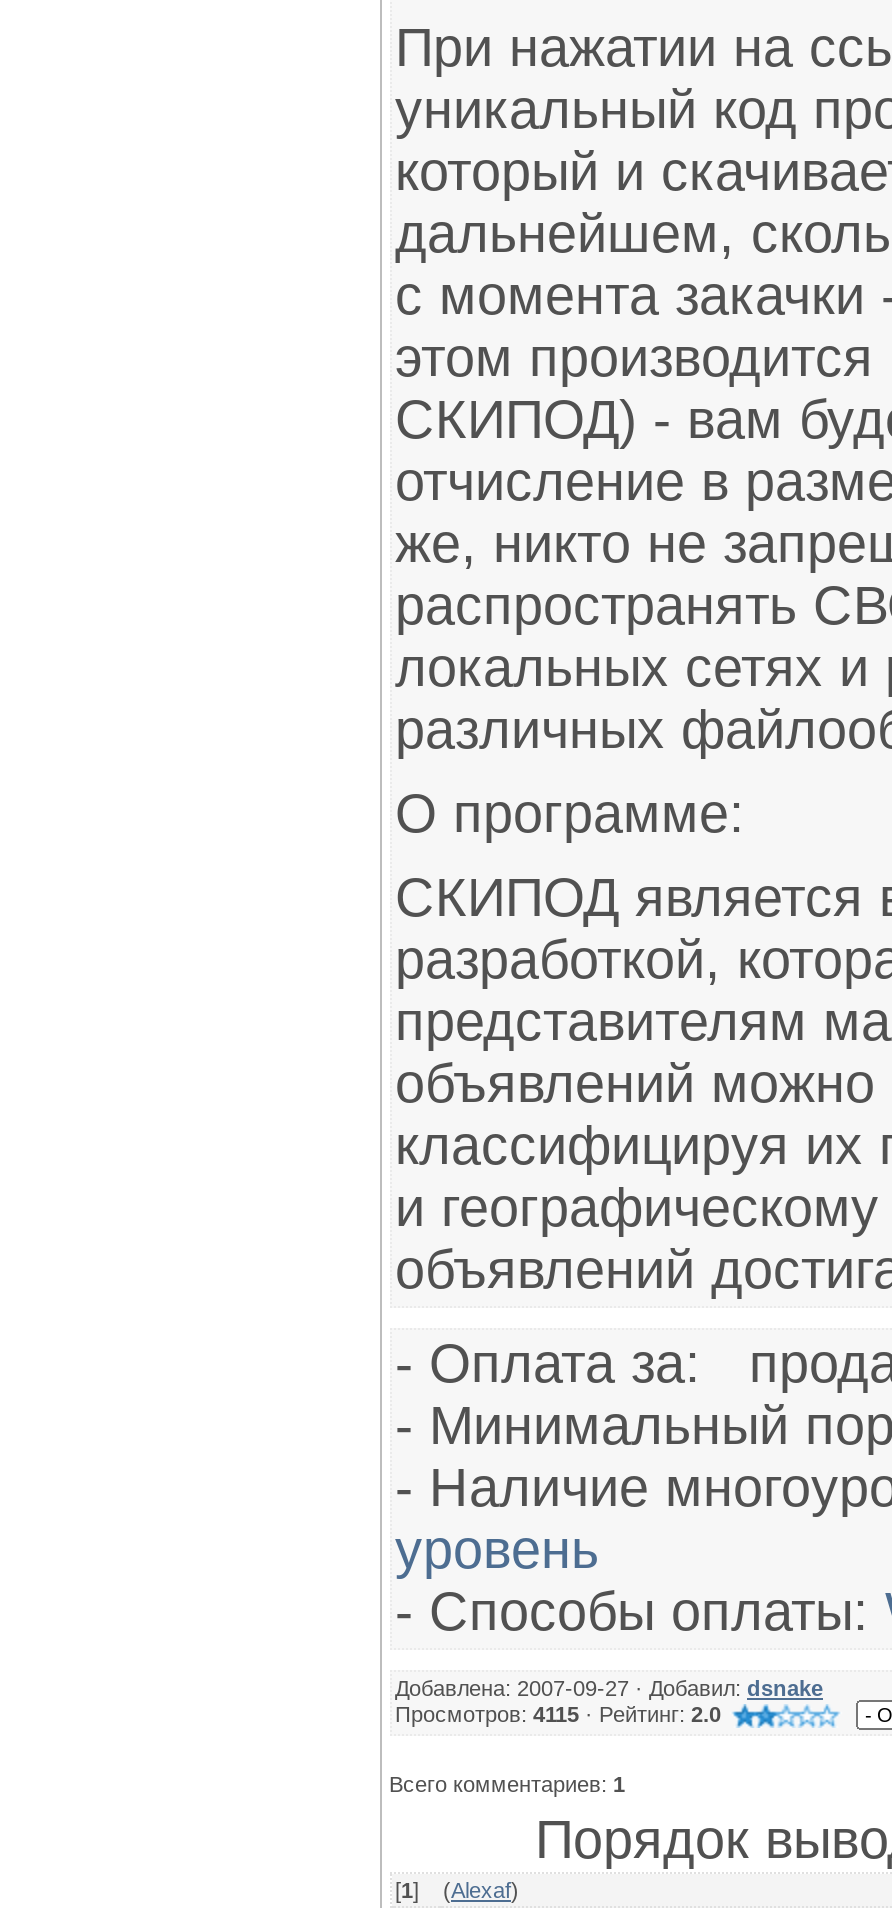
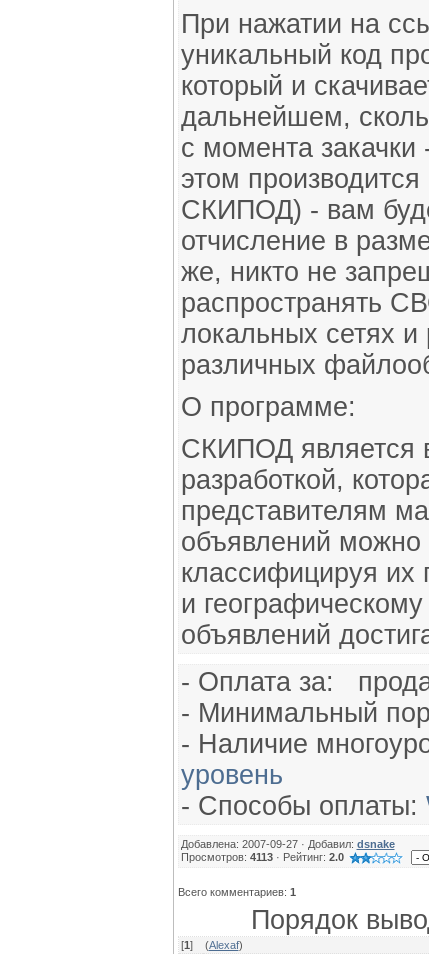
- Просмотров: 4115 · Рейтинг: 2.0
+ Просмотров: 4113 · Рейтинг: 2.0
